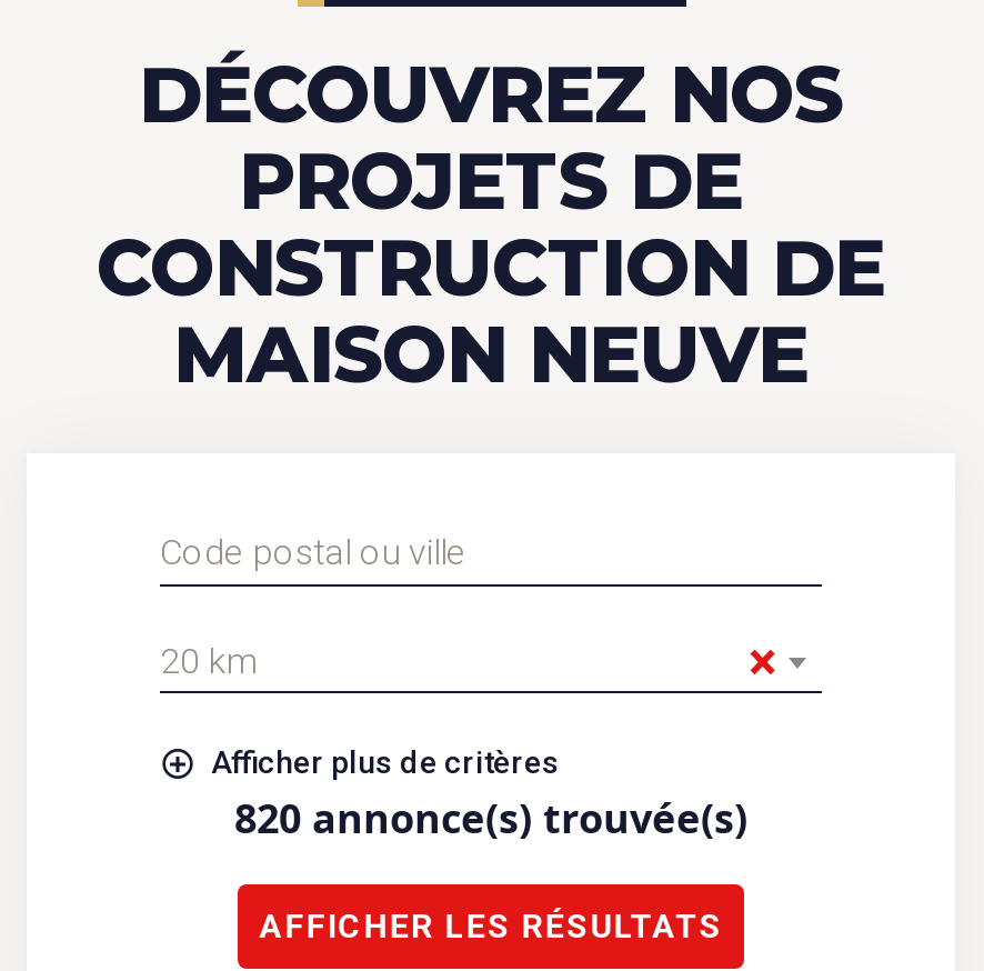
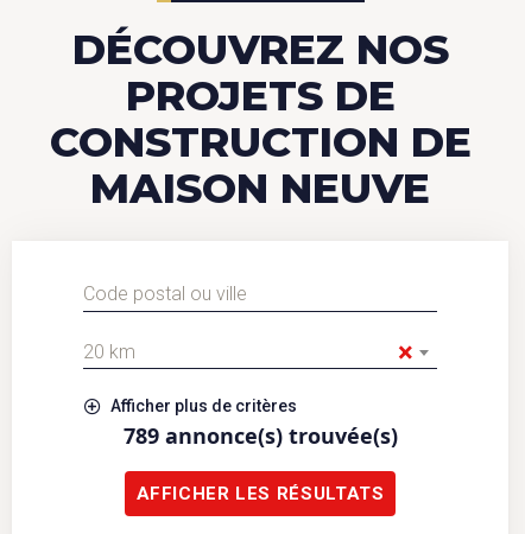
- 820 annonce(s) trouvée(s)
+ 789 annonce(s) trouvée(s)
